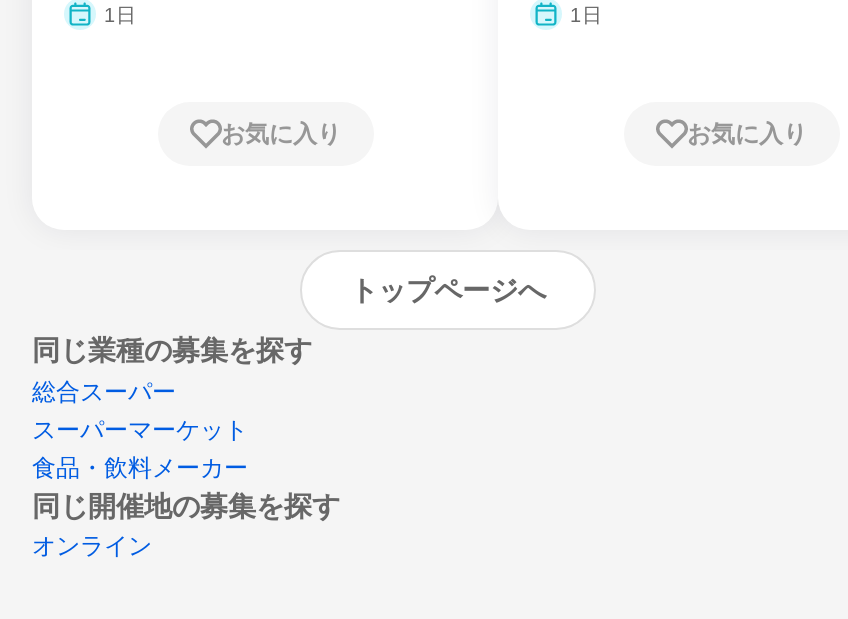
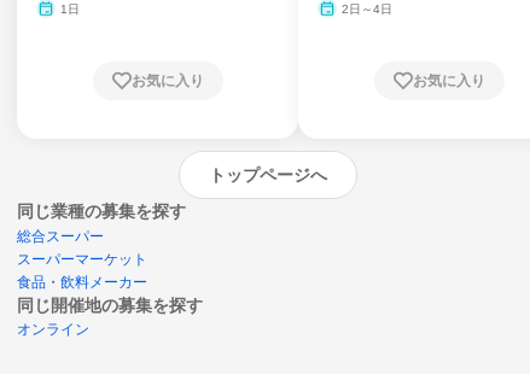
- 1日
+ 2日～4日
